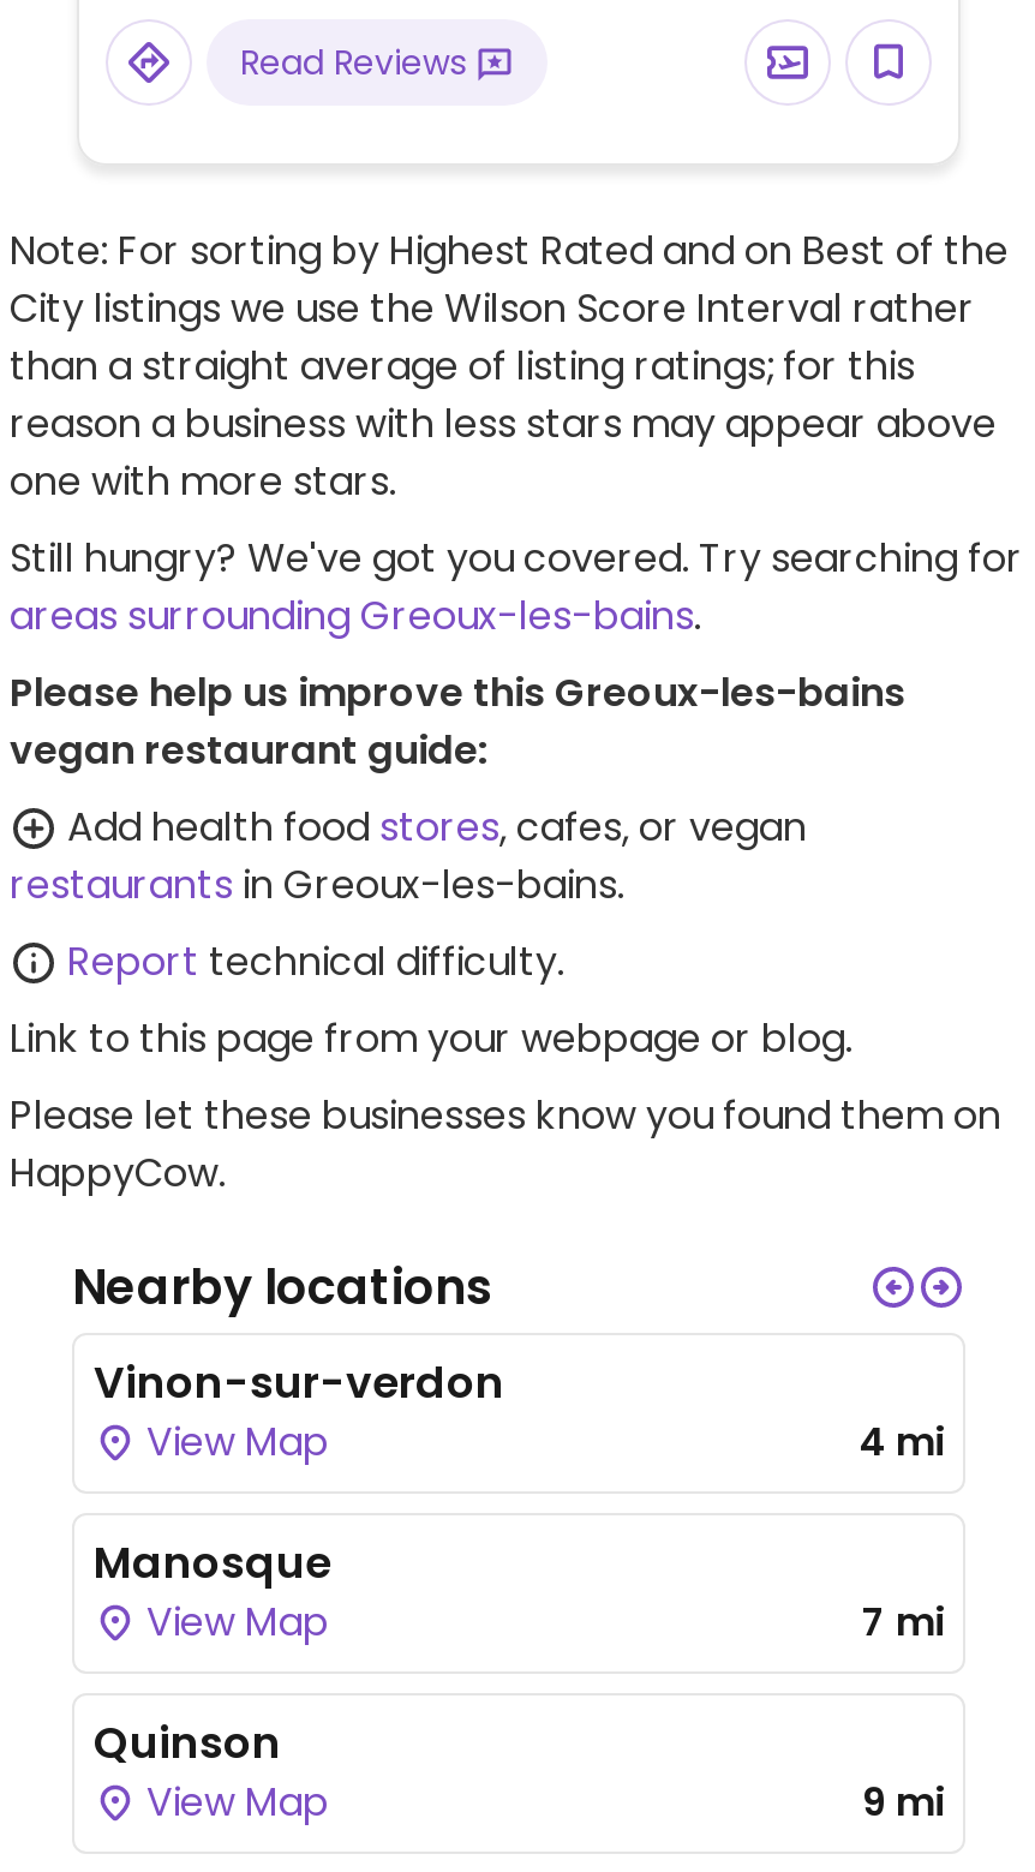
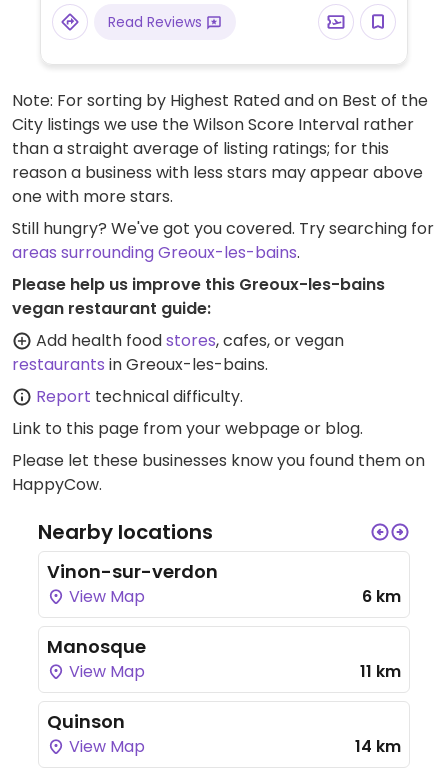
- 4 mi
+ 6 km

- 7 mi
+ 11 km

- 9 mi
+ 14 km
